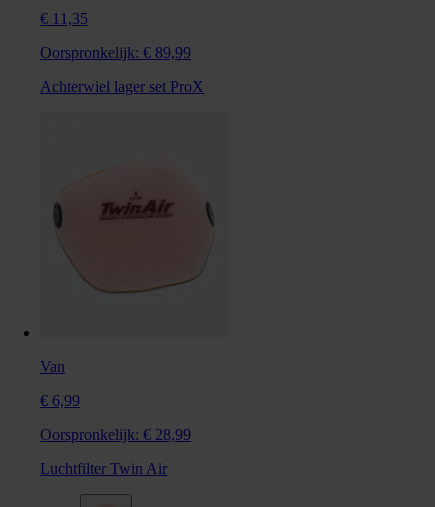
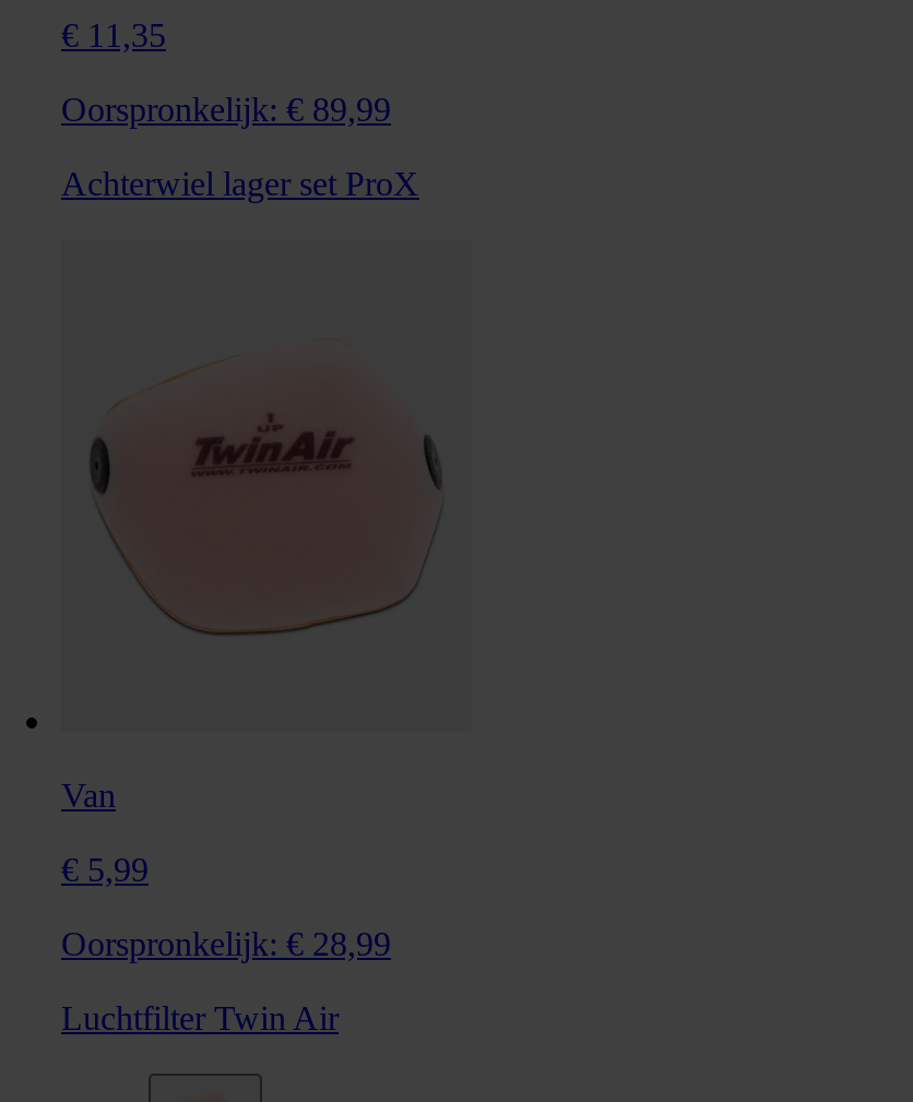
- € 6,99
+ € 5,99
